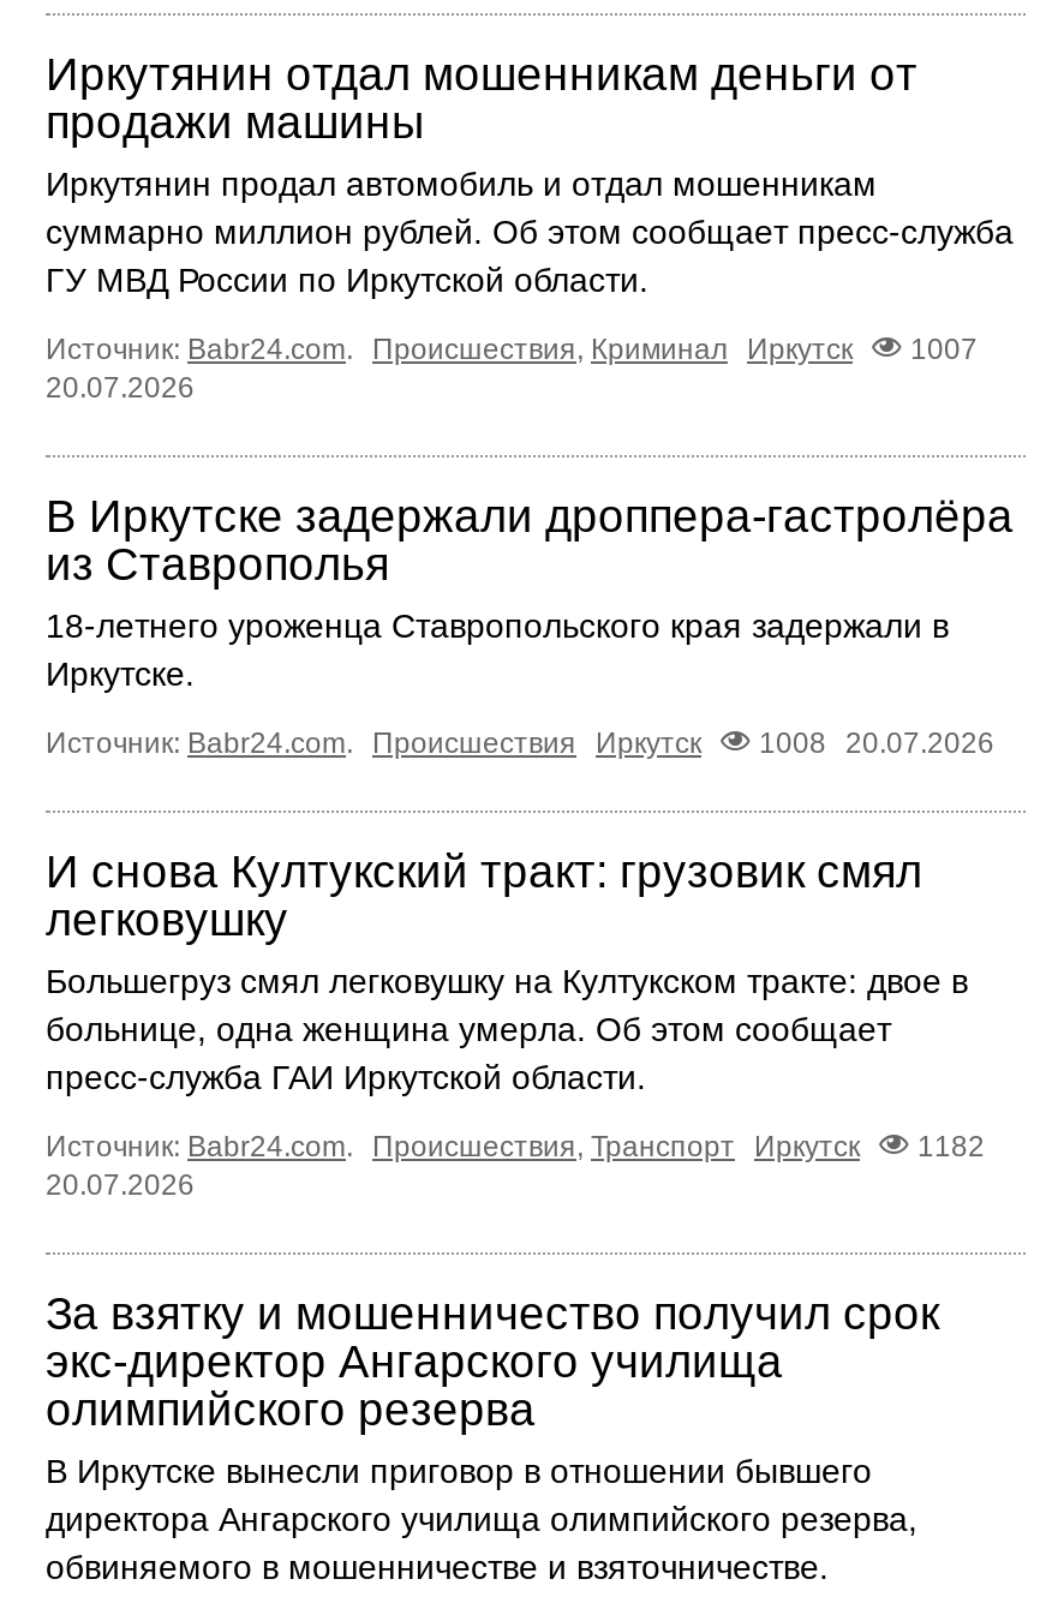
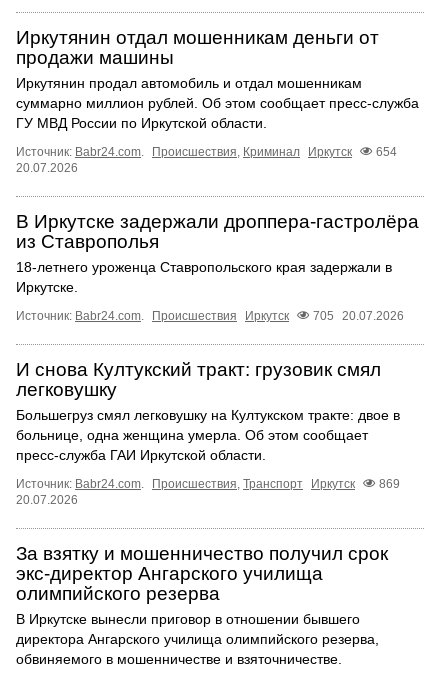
- Источник: Babr24.com. Происшествия, Криминал Иркутск 1007
+ Источник: Babr24.com. Происшествия, Криминал Иркутск 654

- Источник: Babr24.com. Происшествия Иркутск 1008 20.07.2026
+ Источник: Babr24.com. Происшествия Иркутск 705 20.07.2026

- Источник: Babr24.com. Происшествия, Транспорт Иркутск 1182
+ Источник: Babr24.com. Происшествия, Транспорт Иркутск 869
